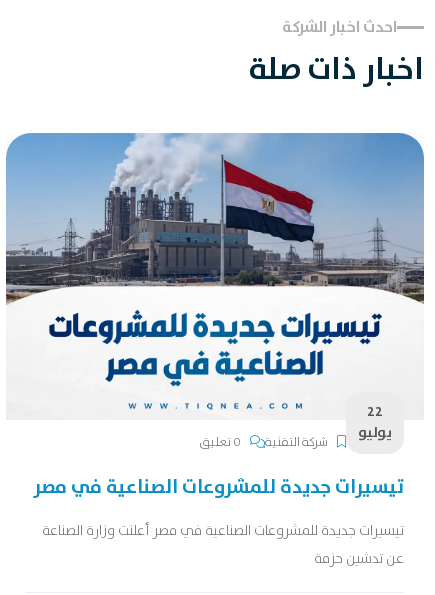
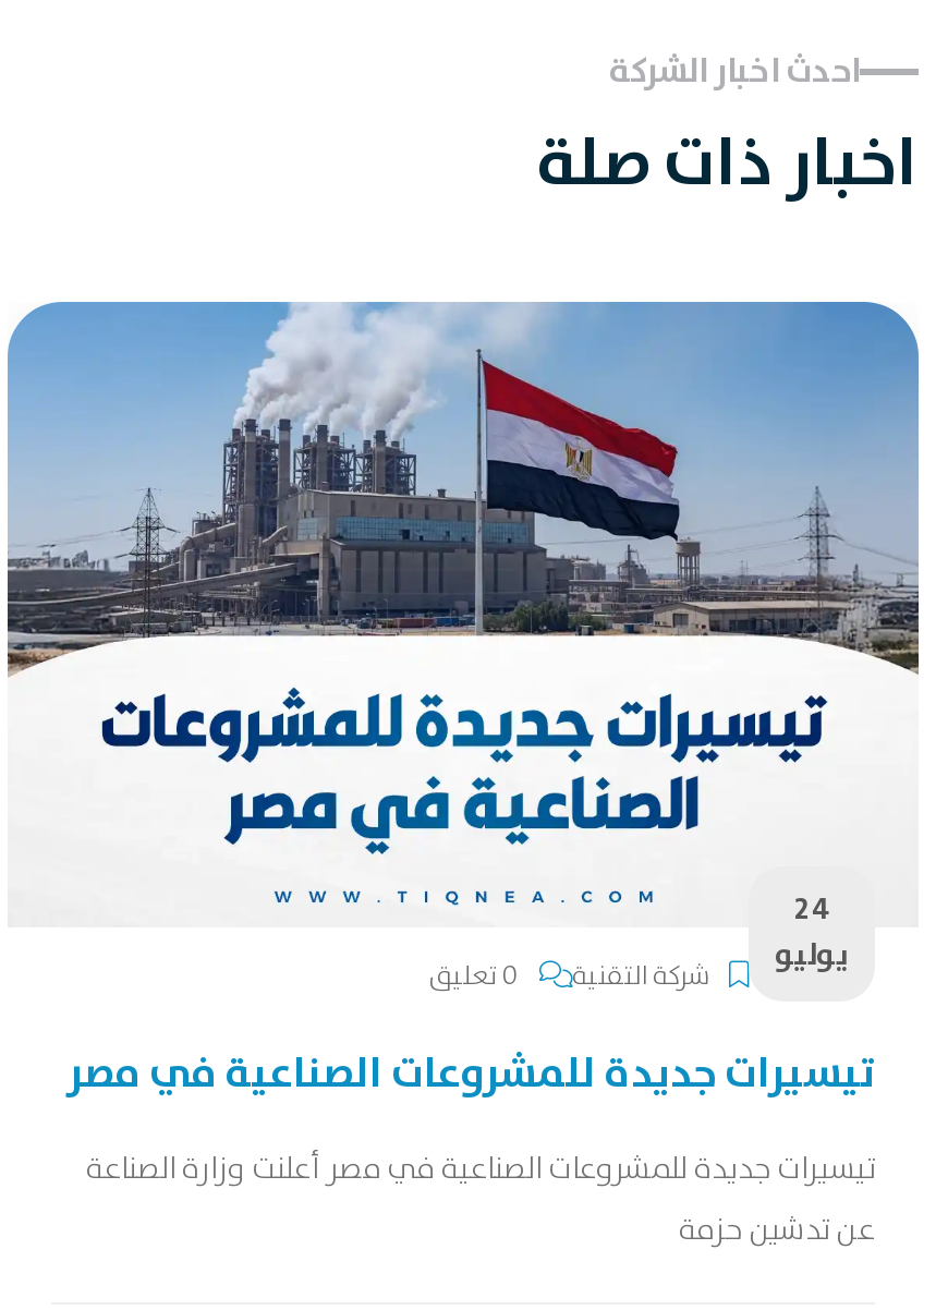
- 22
+ 24
